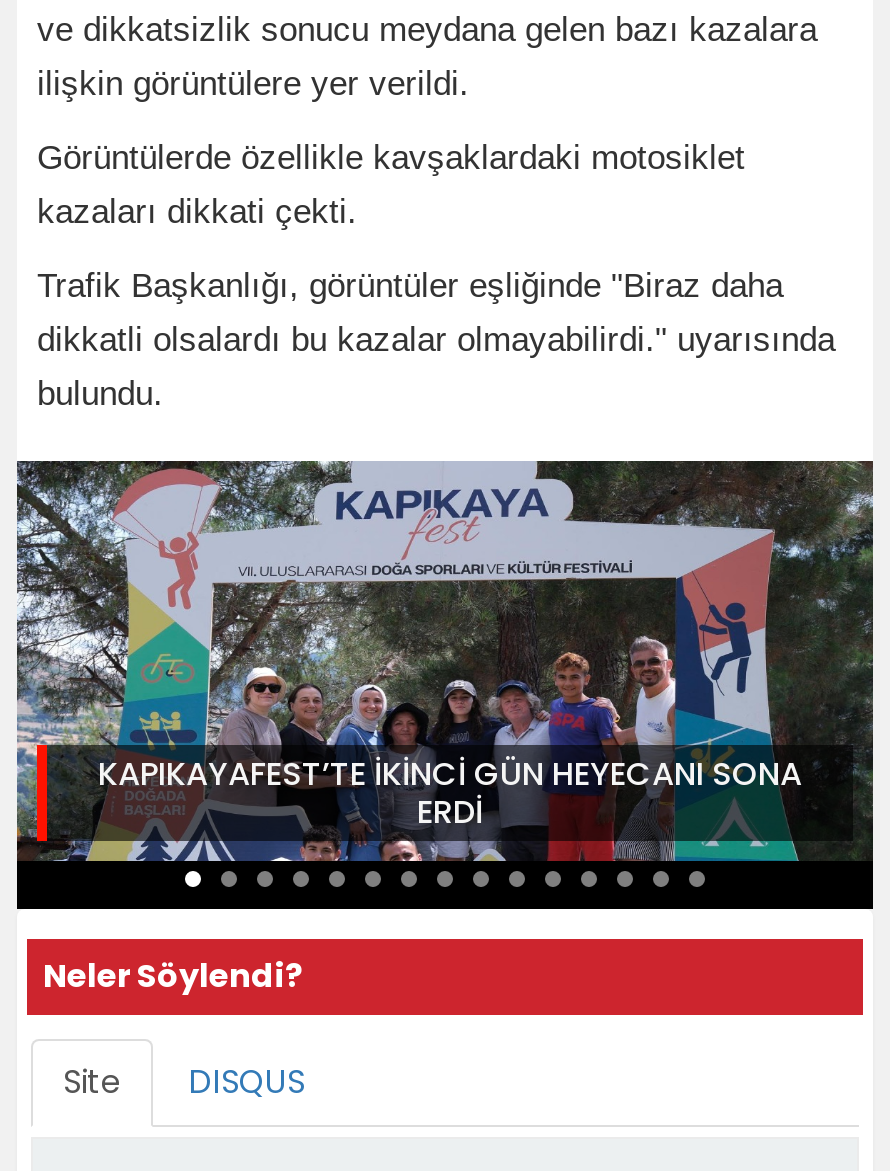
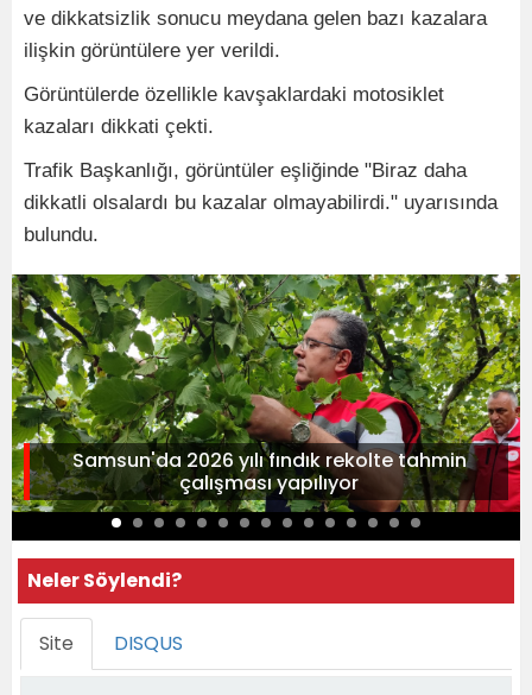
- [image]
- KAPIKAYAFEST’TE İKİNCİ GÜN HEYECANI SONA
- ERDİ
+ [image]
+ Samsun'da 2026 yılı fındık rekolte tahmin
+ çalışması yapılıyor
